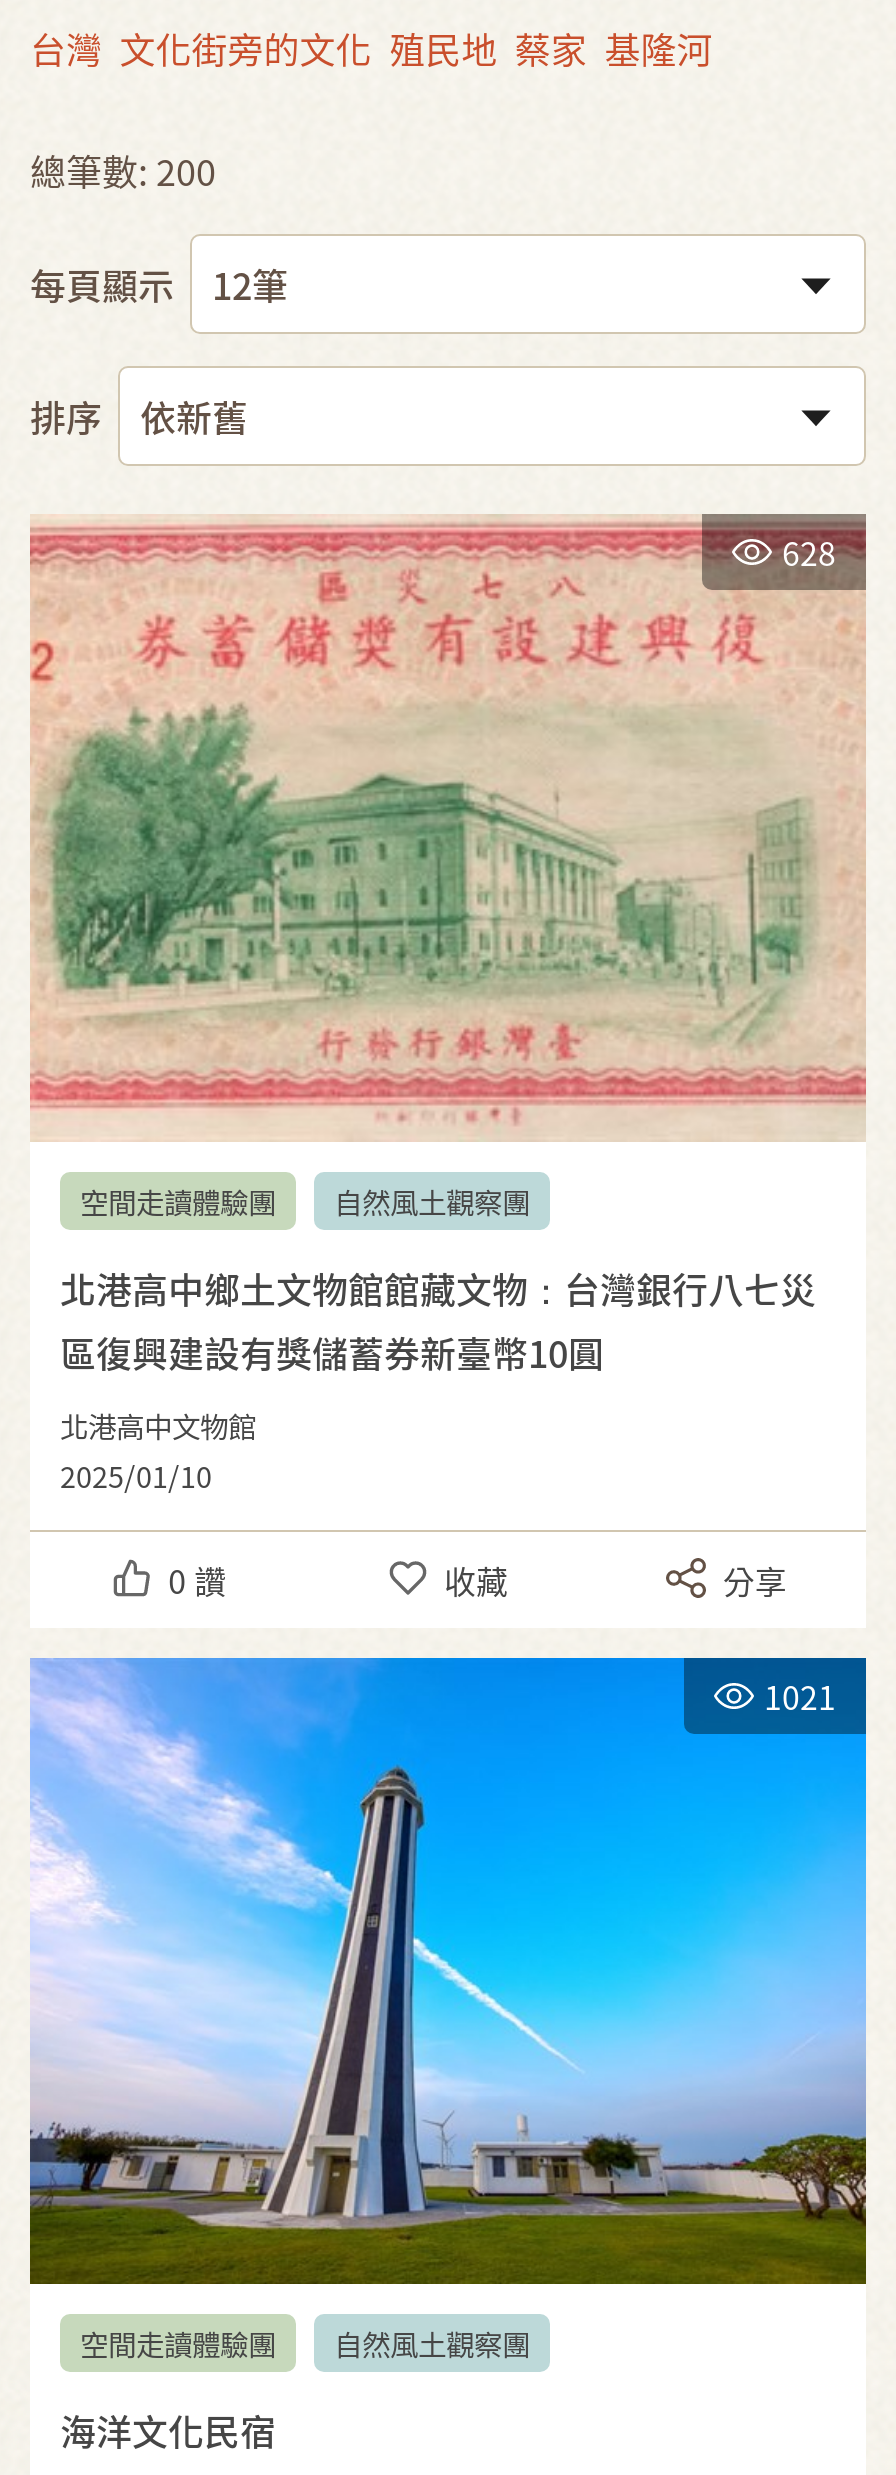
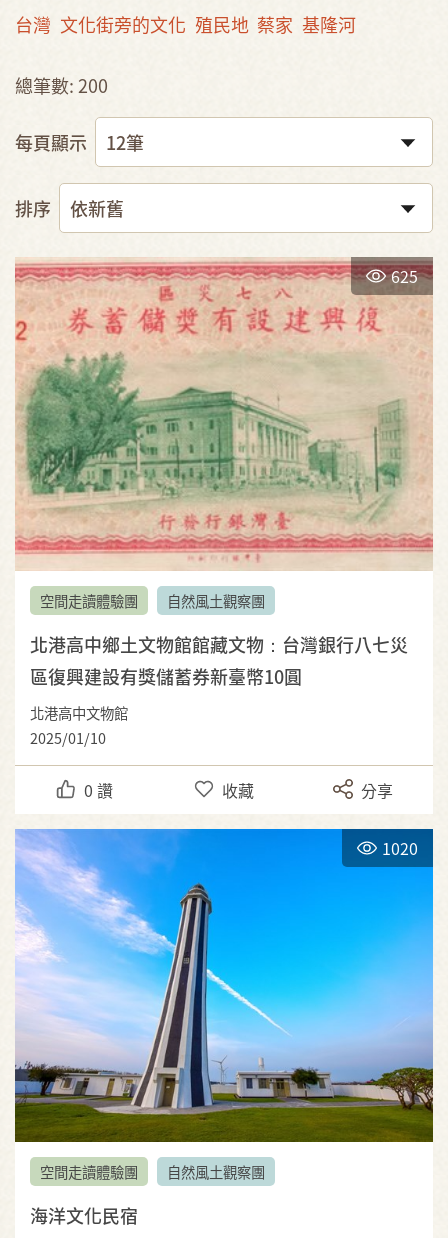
- 628
+ 625

- 1021
+ 1020
